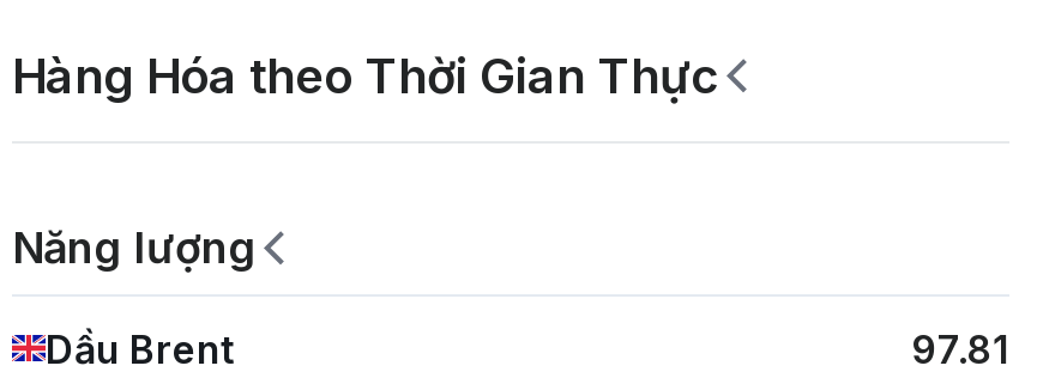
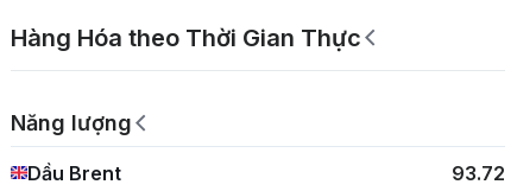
- 97.81
+ 93.72
